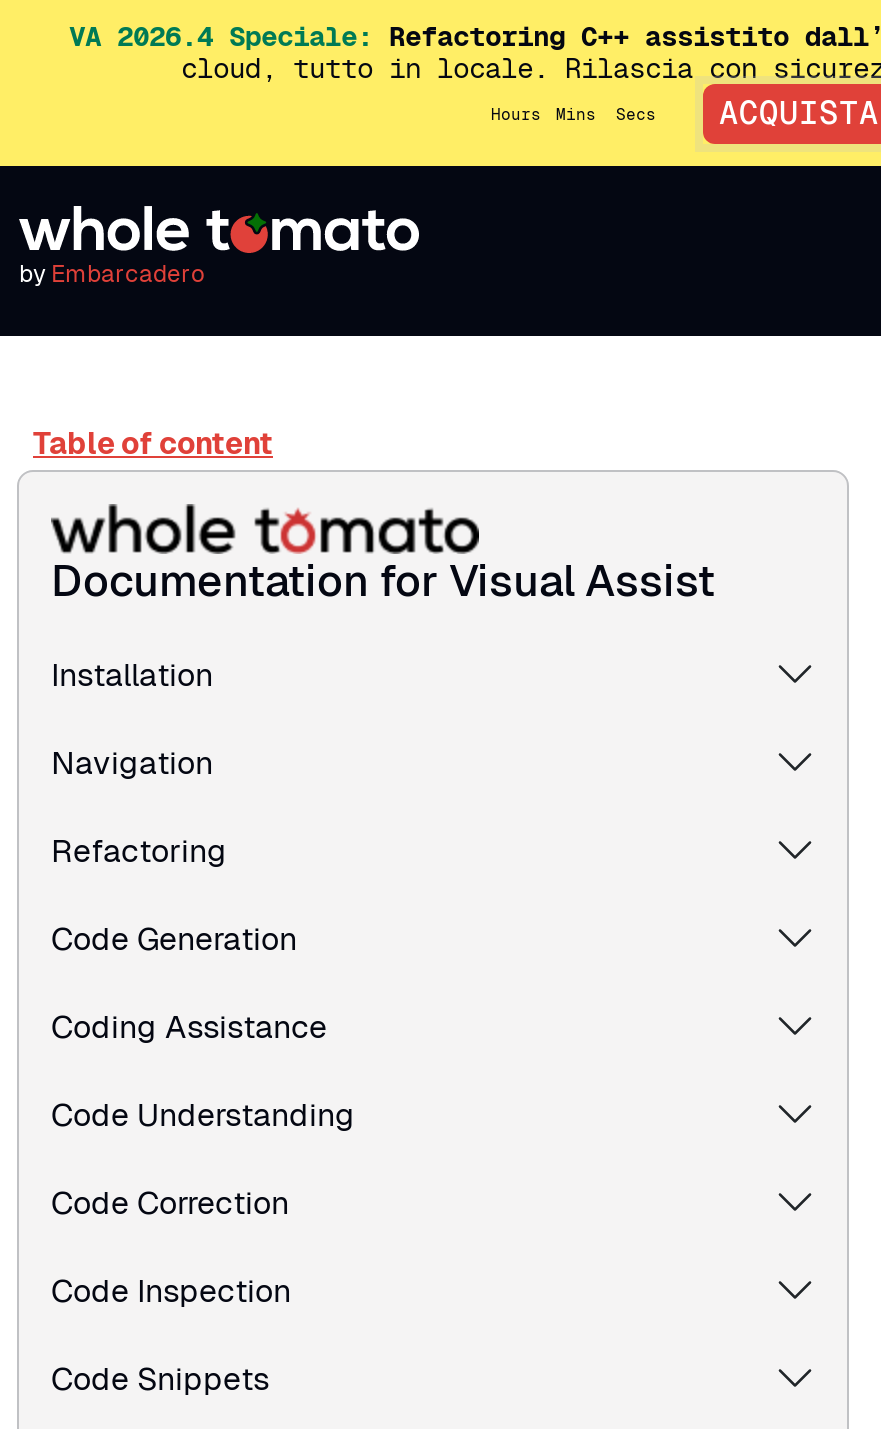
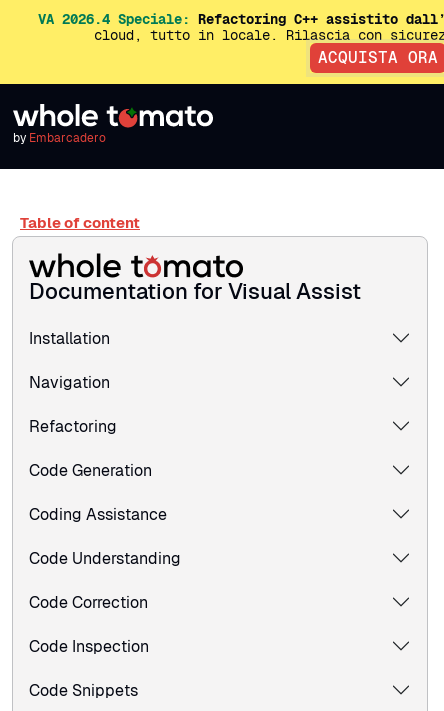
- Hours
- Mins
- Secs
